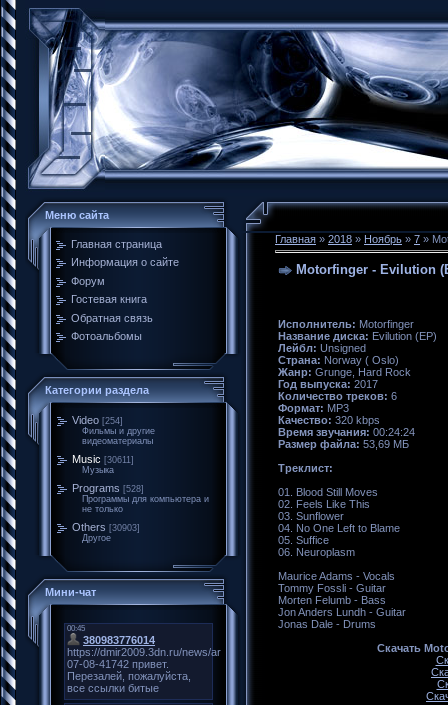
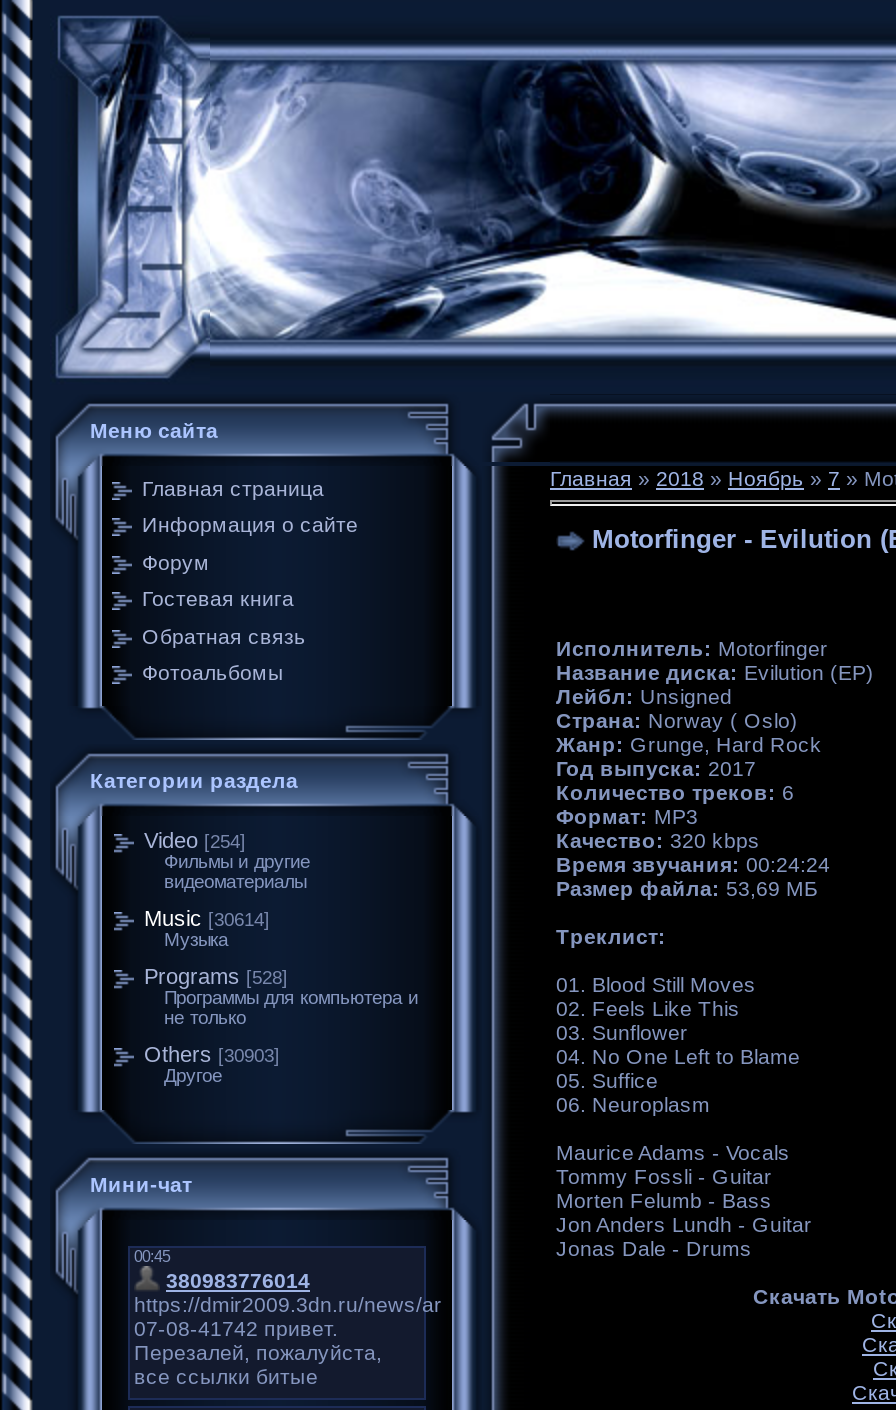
- Music [30611]
+ Music [30614]
